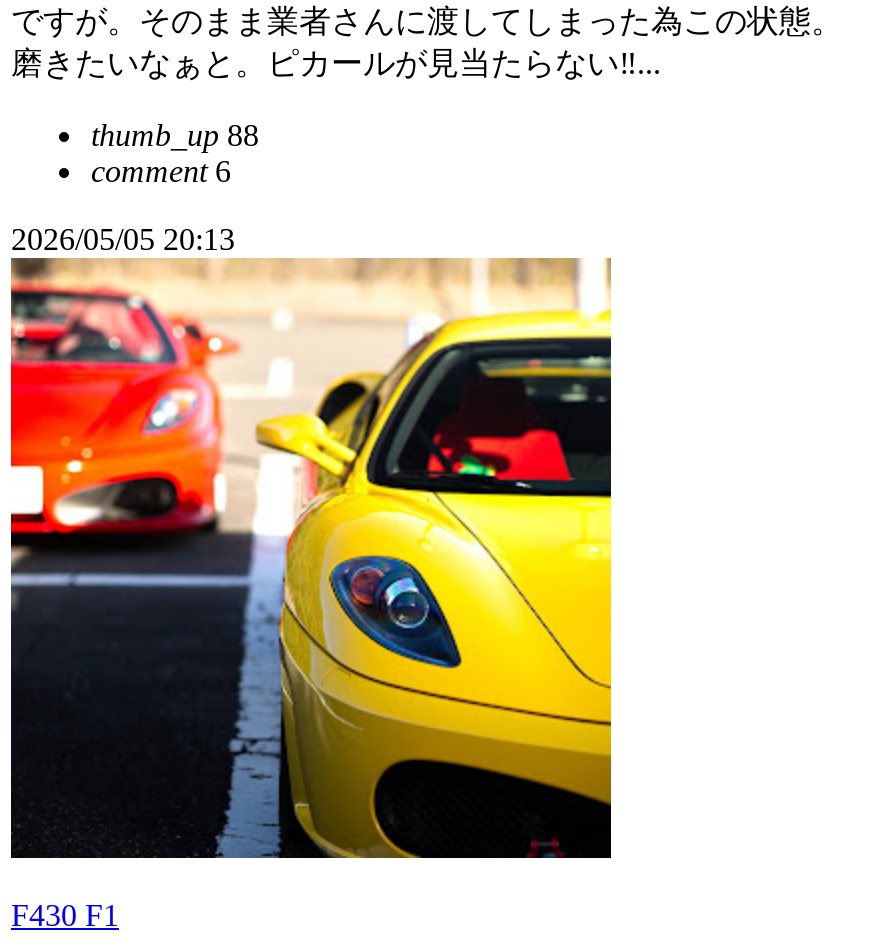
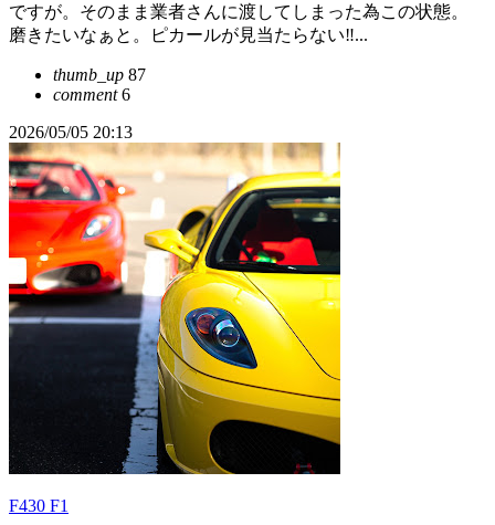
- thumb_up 88
+ thumb_up 87
